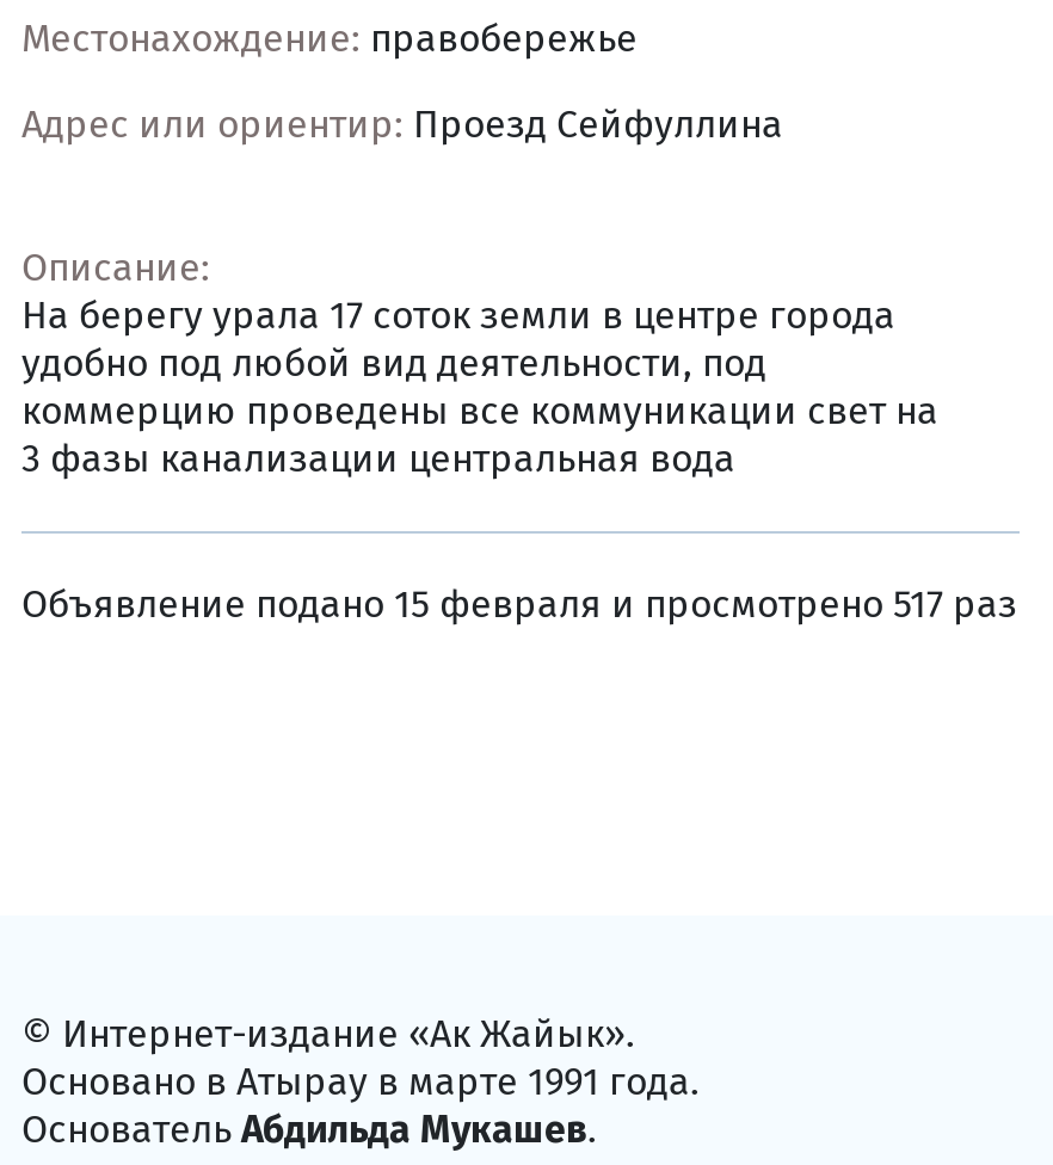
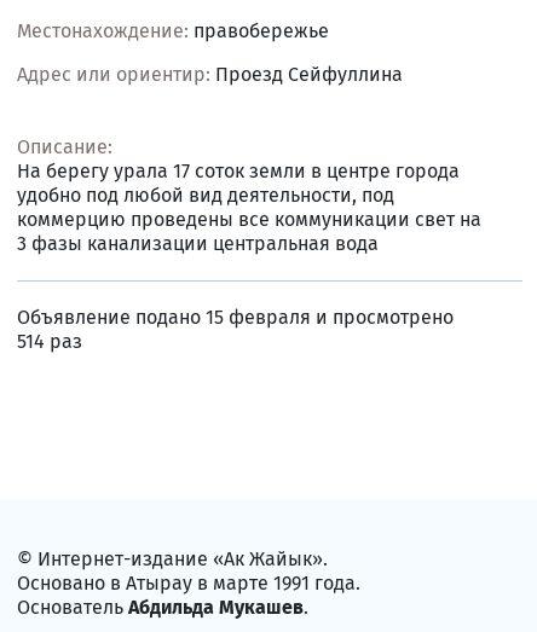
- Объявление подано 15 февраля и просмотрено 517 раз
+ Объявление подано 15 февраля и просмотрено
+ 514 раз
